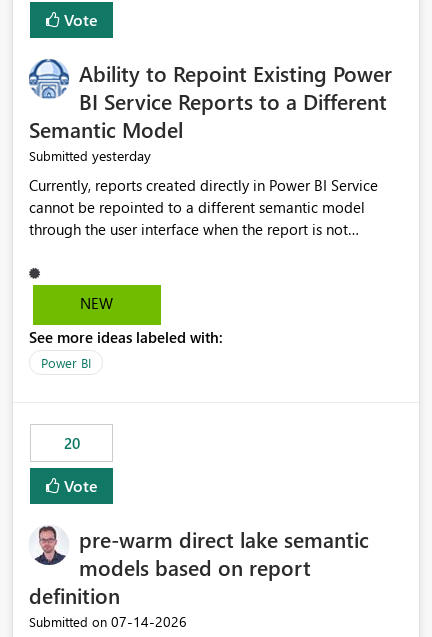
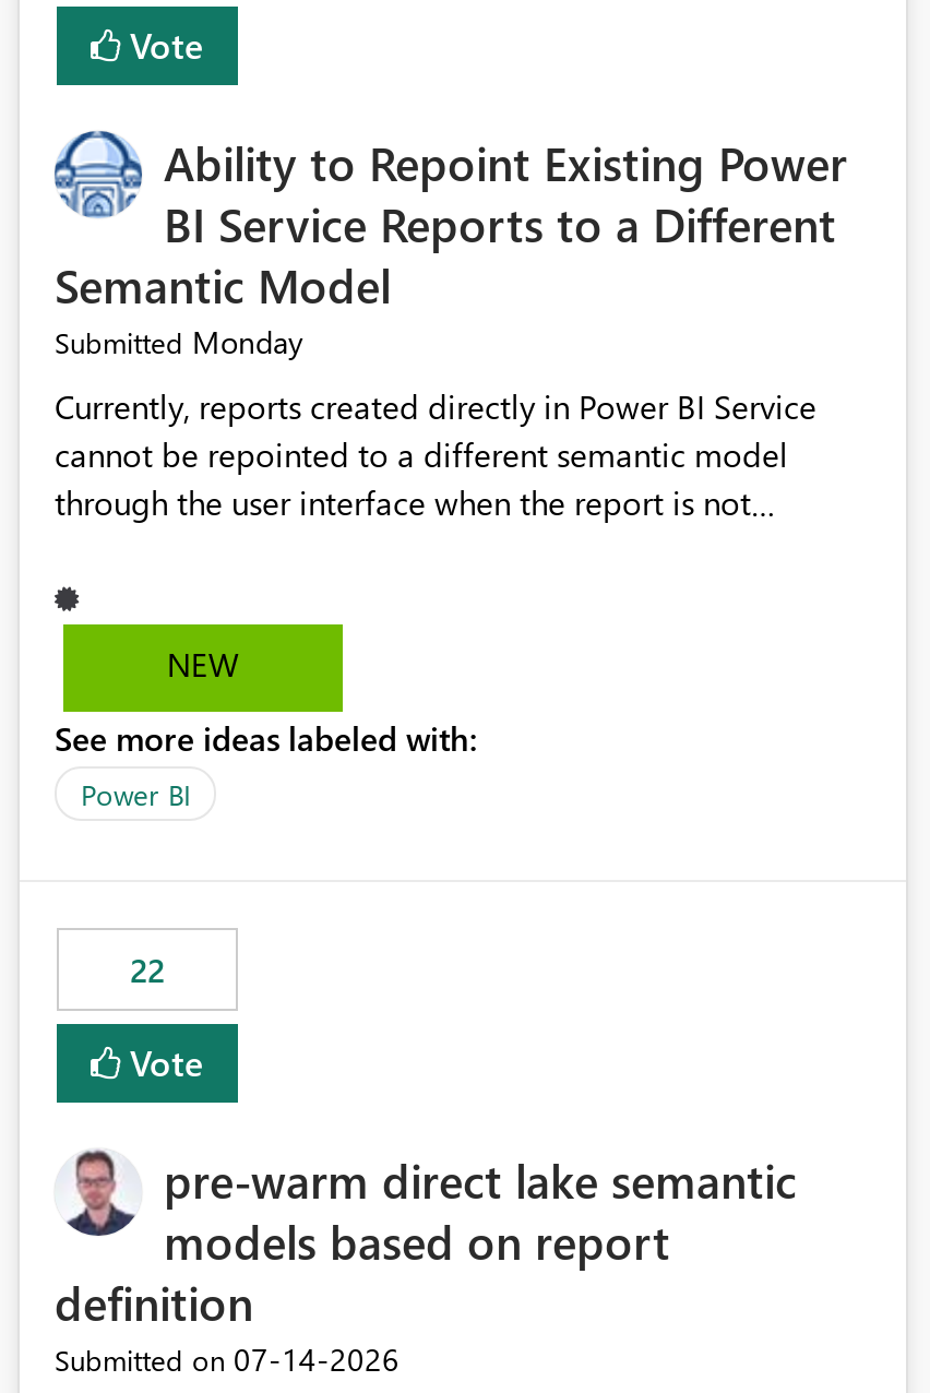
- Submitted yesterday
+ Submitted Monday

- 20
+ 22
